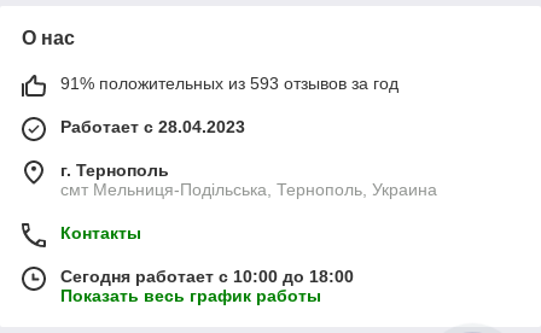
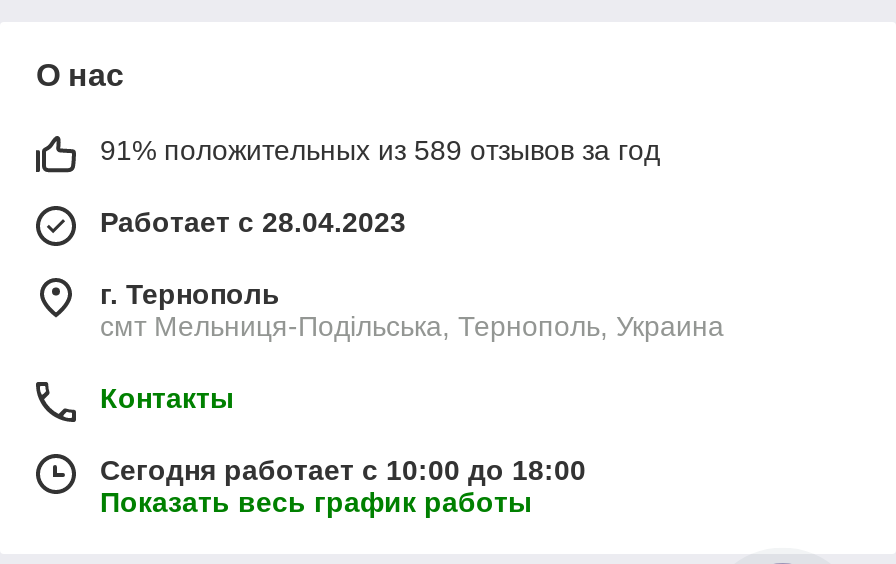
- 91% положительных из 593 отзывов за год
+ 91% положительных из 589 отзывов за год
